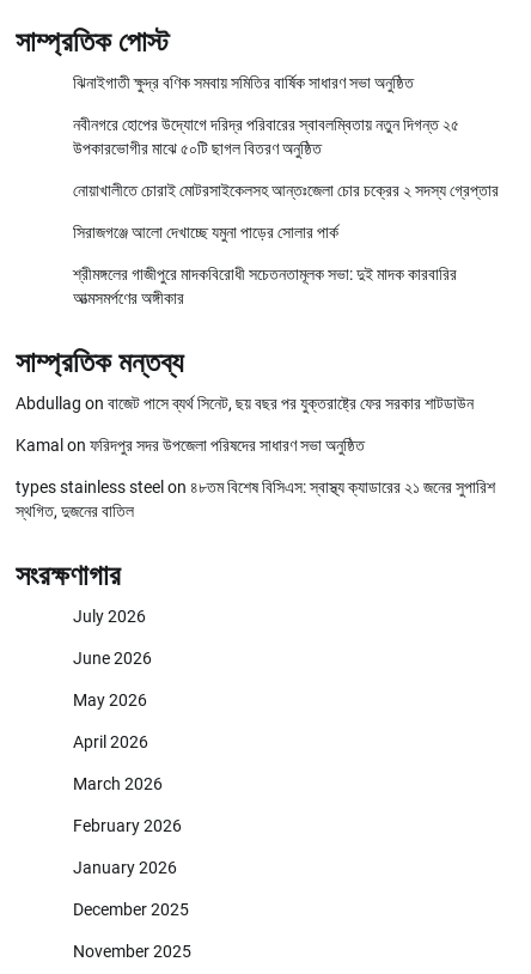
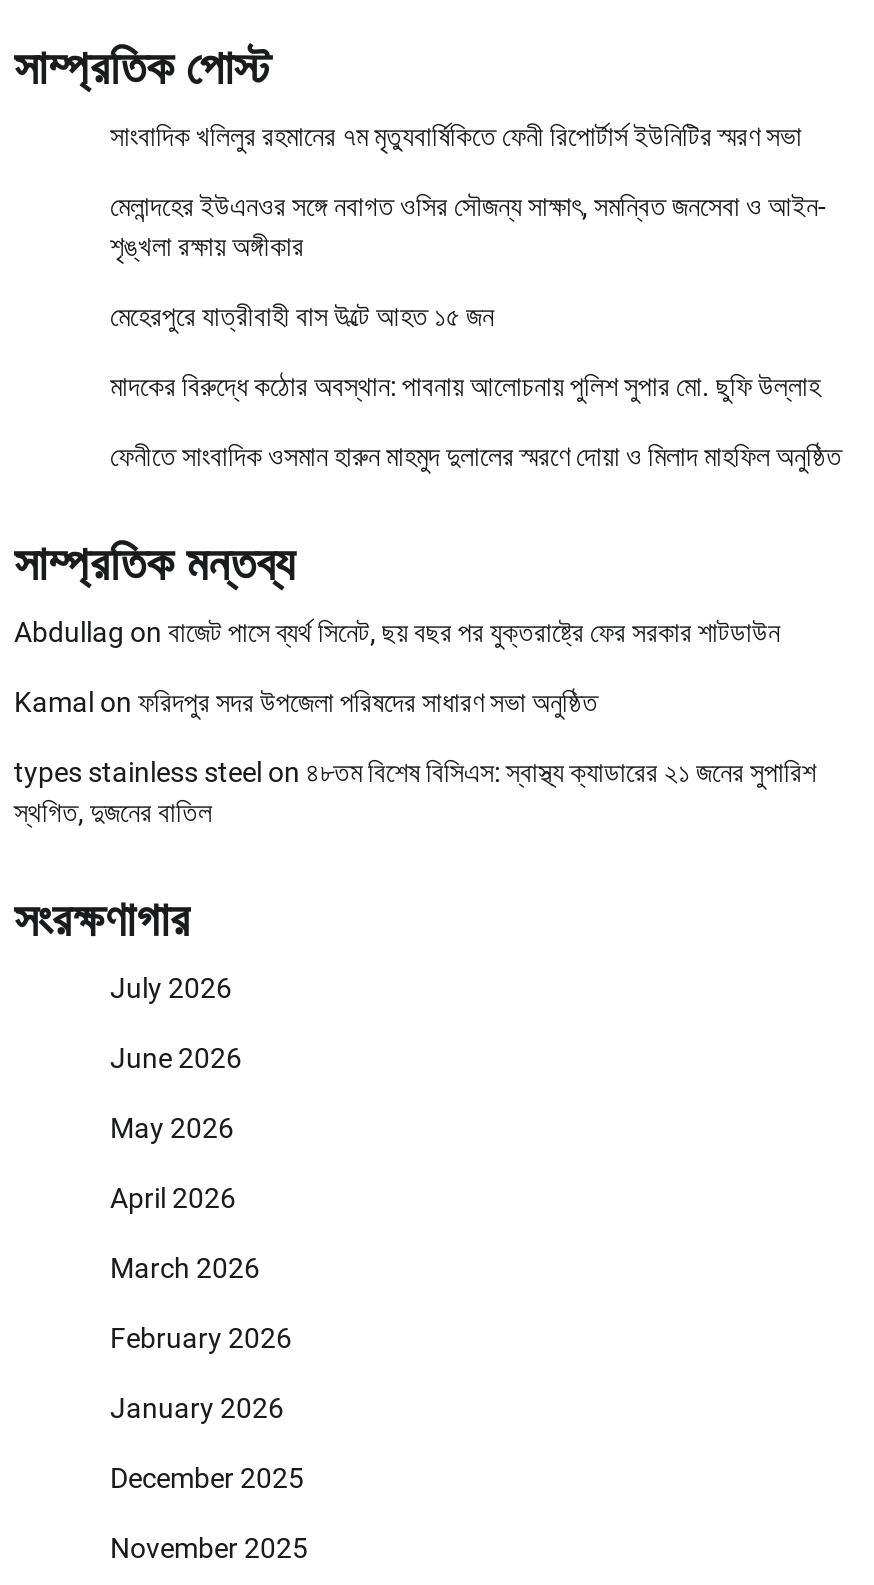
- ঝিনাইগাতী ক্ষুদ্র বণিক সমবায় সমিতির বার্ষিক সাধারণ সভা অনুষ্ঠিত
+ সাংবাদিক খলিলুর রহমানের ৭ম মৃত্যুবার্ষিকিতে ফেনী রিপোর্টার্স ইউনিটির স্মরণ সভা

- নবীনগরে হোপের উদ্যোগে দরিদ্র পরিবারের স্বাবলম্বিতায় নতুন দিগন্ত ২৫
- উপকারভোগীর মাঝে ৫০টি ছাগল বিতরণ অনুষ্ঠিত
+ মেলান্দহের ইউএনওর সঙ্গে নবাগত ওসির সৌজন্য সাক্ষাৎ, সমন্বিত জনসেবা ও আইন-
+ শৃঙ্খলা রক্ষায় অঙ্গীকার

- নোয়াখালীতে চোরাই মোটরসাইকেলসহ আন্তঃজেলা চোর চক্রের ২ সদস্য গ্রেপ্তার
+ মেহেরপুরে যাত্রীবাহী বাস উল্টে আহত ১৫ জন

- সিরাজগঞ্জে আলো দেখাচ্ছে যমুনা পাড়ের সোলার পার্ক
+ মাদকের বিরুদ্ধে কঠোর অবস্থান: পাবনায় আলোচনায় পুলিশ সুপার মো. ছুফি উল্লাহ

- শ্রীমঙ্গলের গাজীপুরে মাদকবিরোধী সচেতনতামূলক সভা: দুই মাদক কারবারির
- আত্মসমর্পণের অঙ্গীকার
+ ফেনীতে সাংবাদিক ওসমান হারুন মাহমুদ দুলালের স্মরণে দোয়া ও মিলাদ মাহফিল অনুষ্ঠিত
